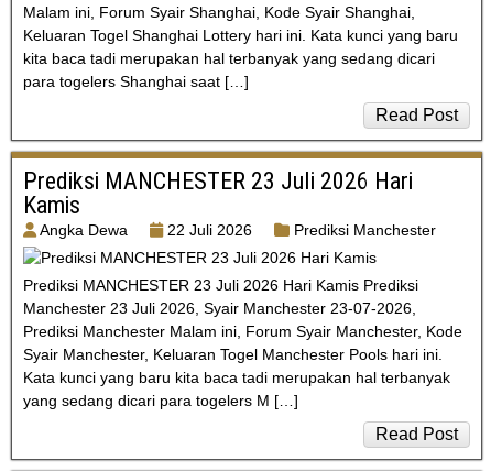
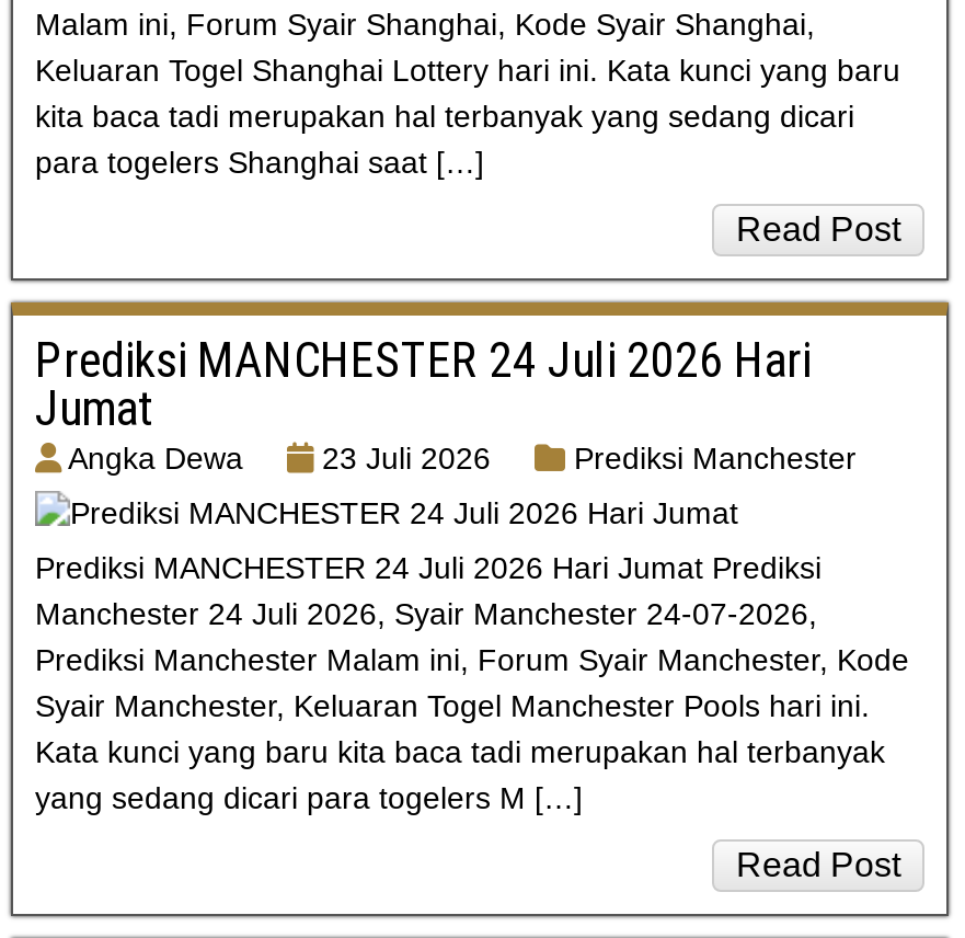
- Prediksi MANCHESTER 23 Juli 2026 Hari
- Kamis
+ Prediksi MANCHESTER 24 Juli 2026 Hari
+ Jumat

- Angka Dewa 22 Juli 2026
+ Angka Dewa 23 Juli 2026

- Prediksi MANCHESTER 23 Juli 2026 Hari Kamis Prediksi
+ Prediksi MANCHESTER 24 Juli 2026 Hari Jumat Prediksi

- Manchester 23 Juli 2026, Syair Manchester 23-07-2026,
+ Manchester 24 Juli 2026, Syair Manchester 24-07-2026,
